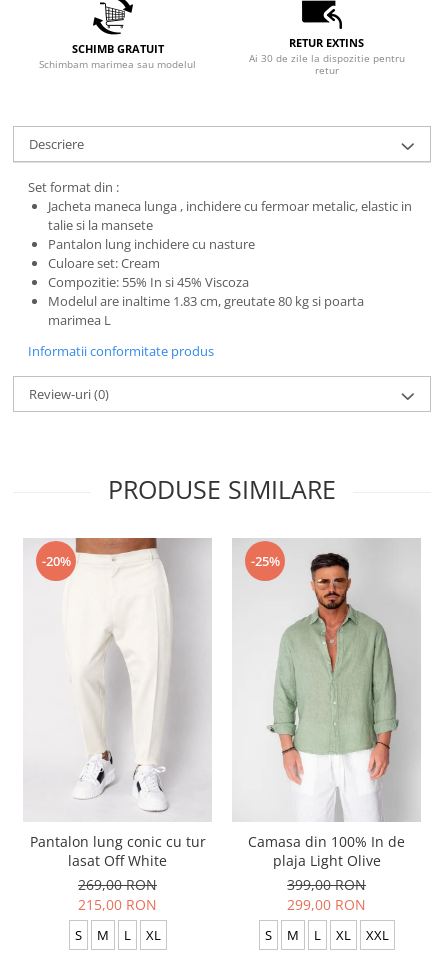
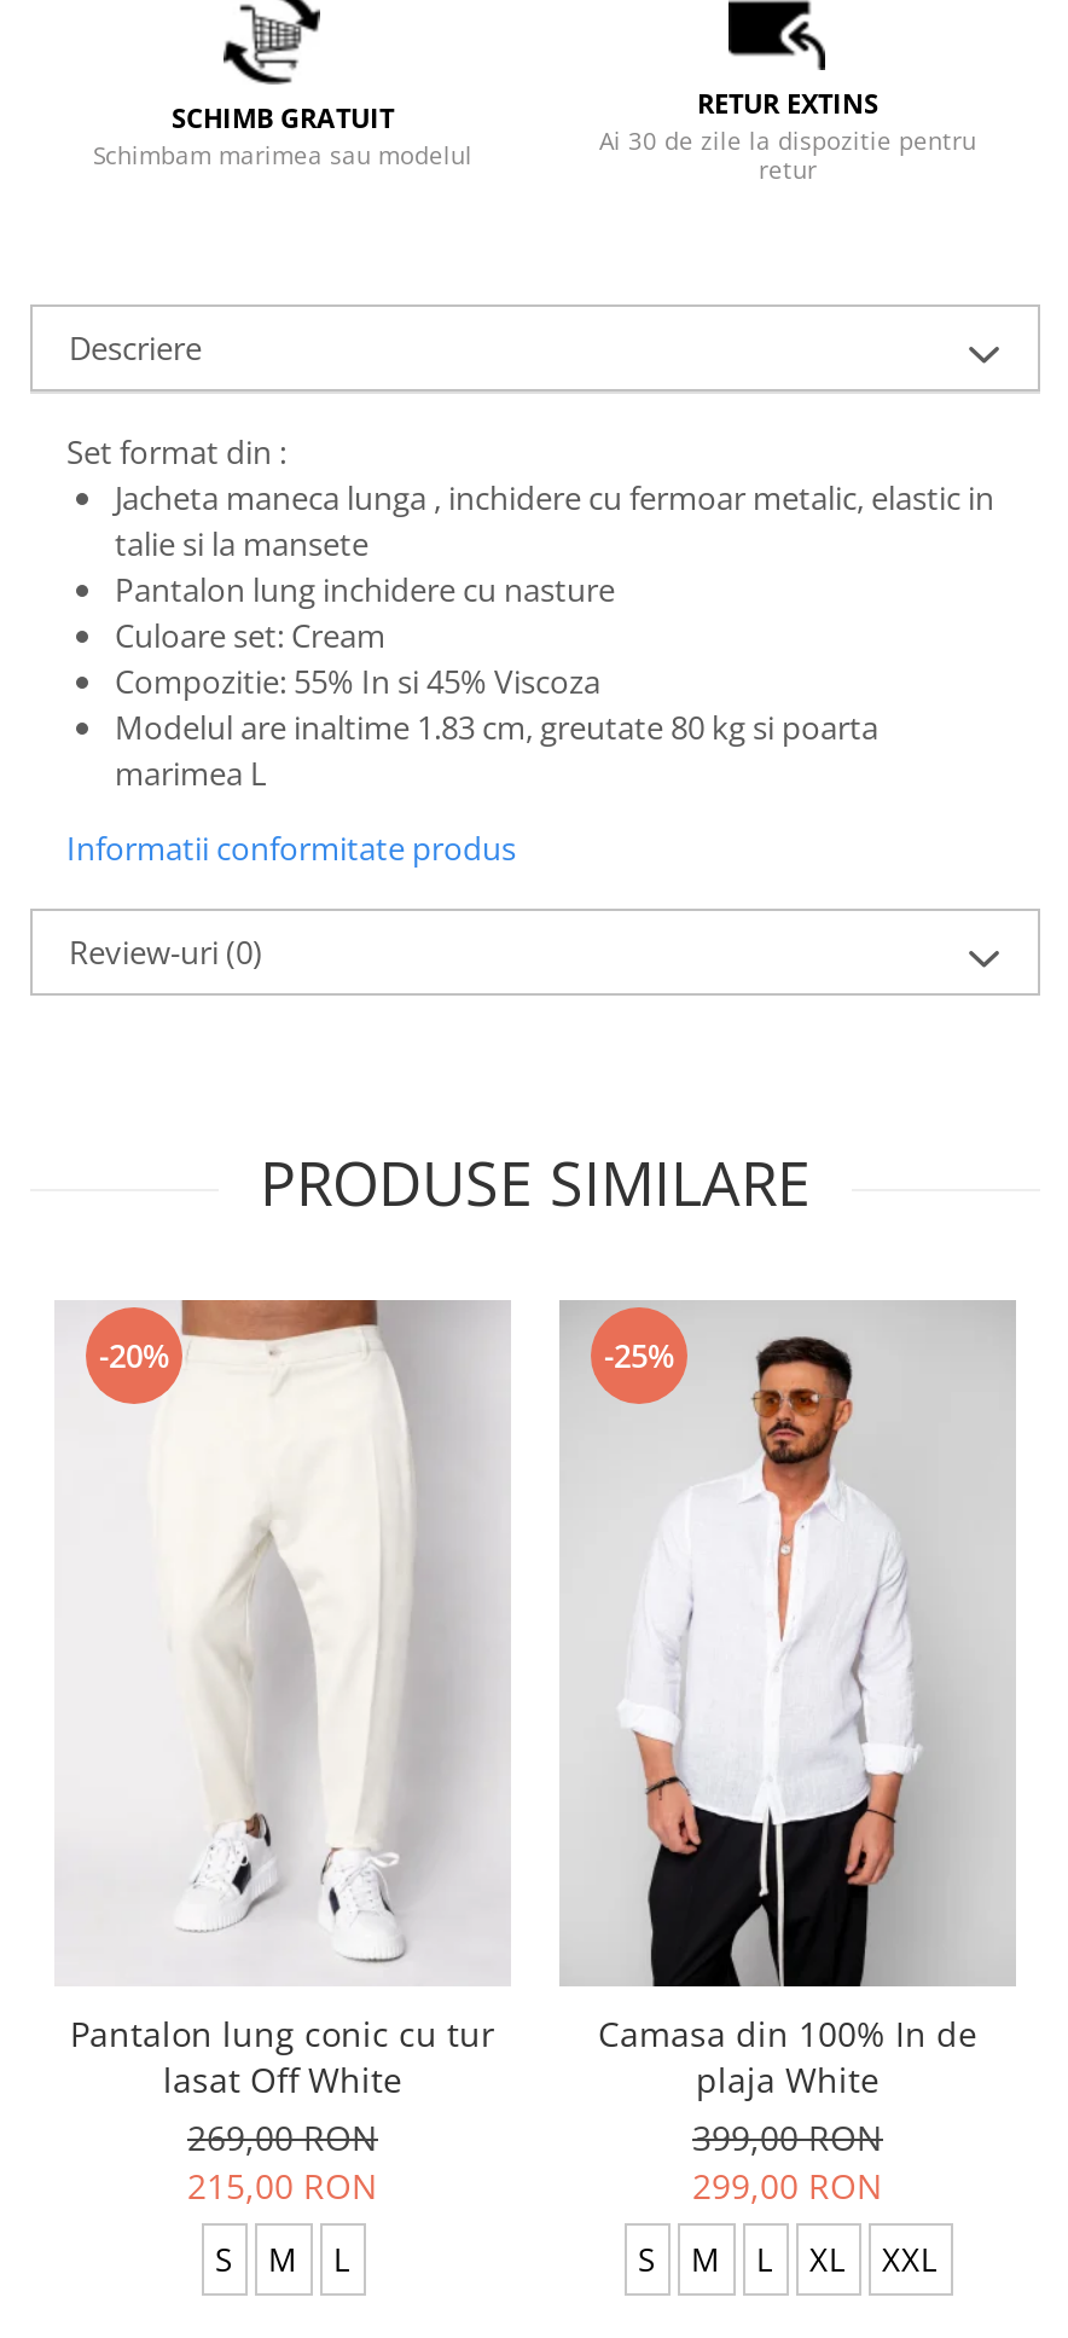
- [image]
- plaja Light Olive
+ [image]
+ plaja White

- XL
